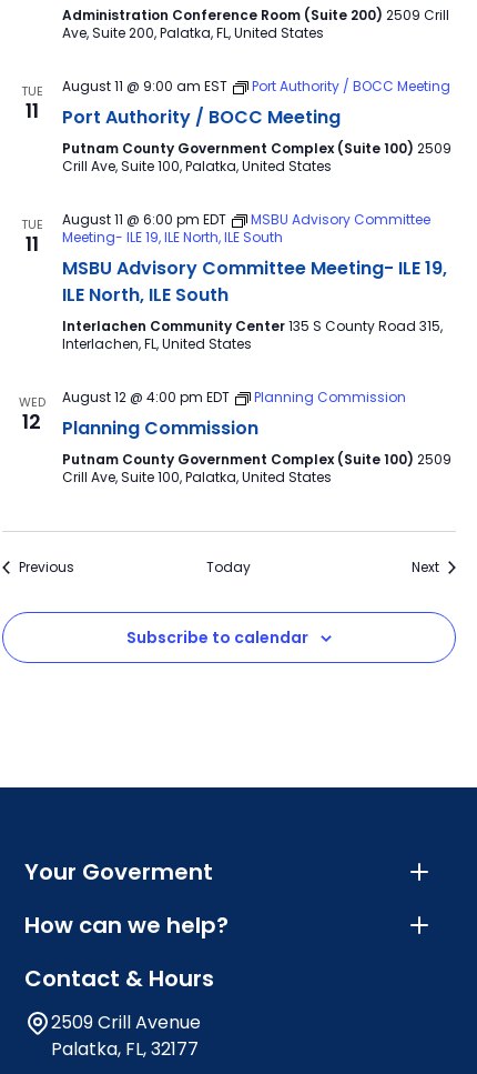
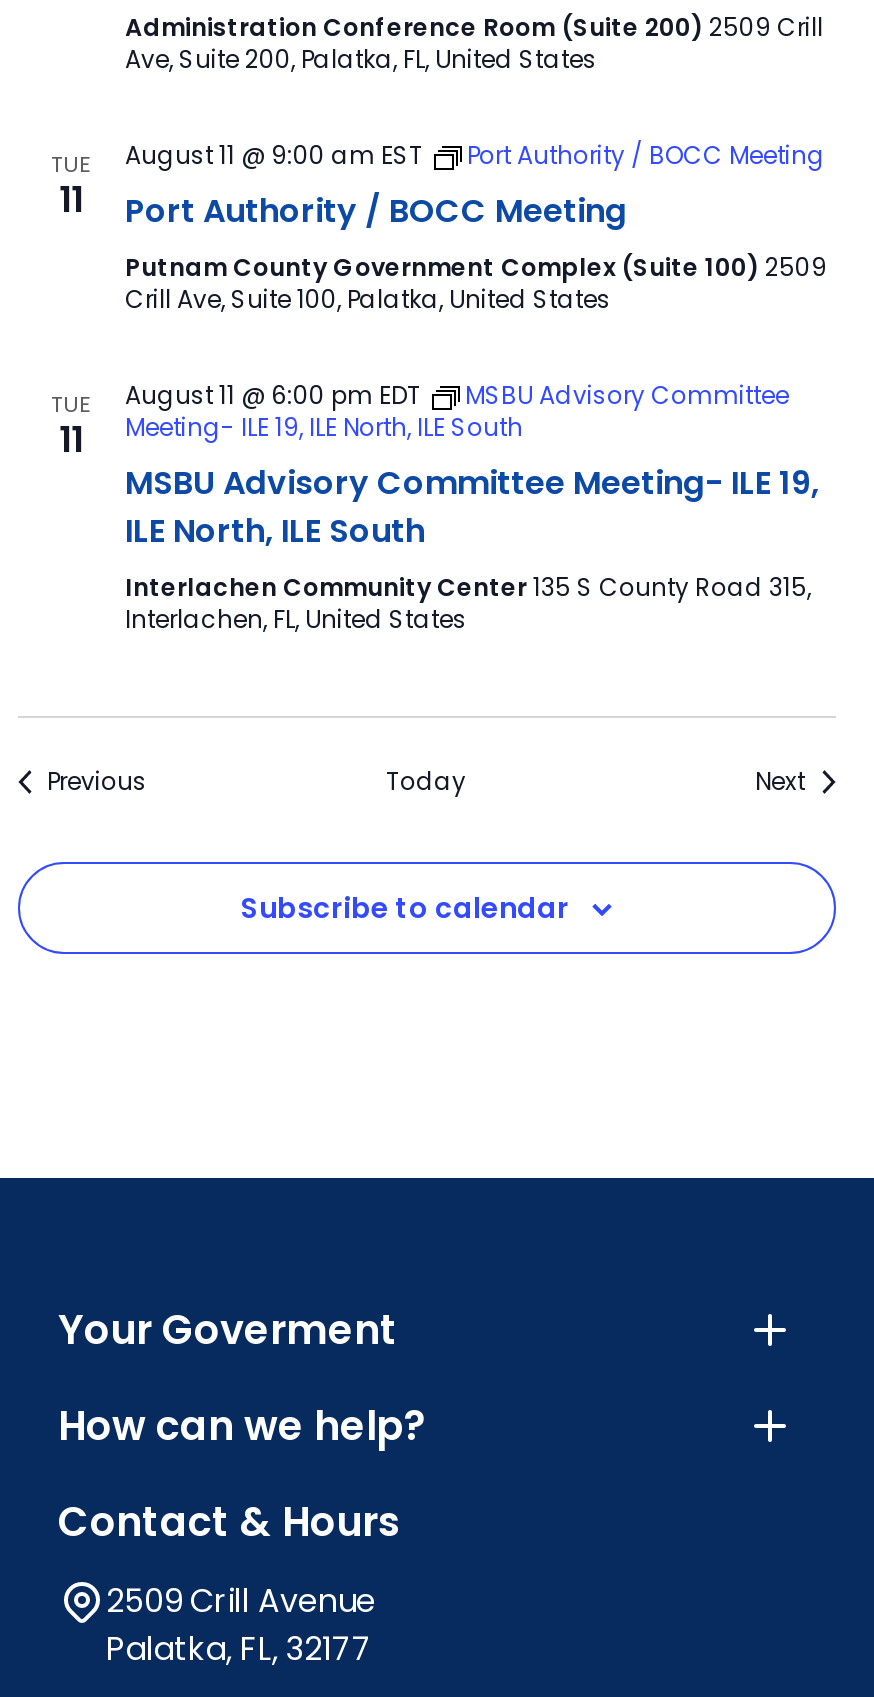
- WED
- 12

- August 12 @ 4:00 pm EDT
- Planning Commission
- Planning Commission
- Putnam County Government Complex (Suite 100) 2509
- Crill Ave, Suite 100, Palatka, United States
